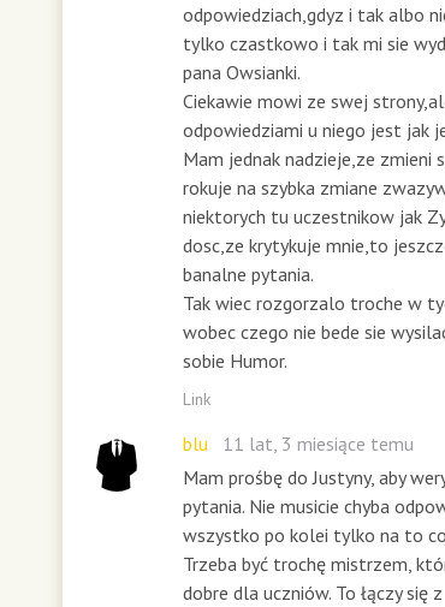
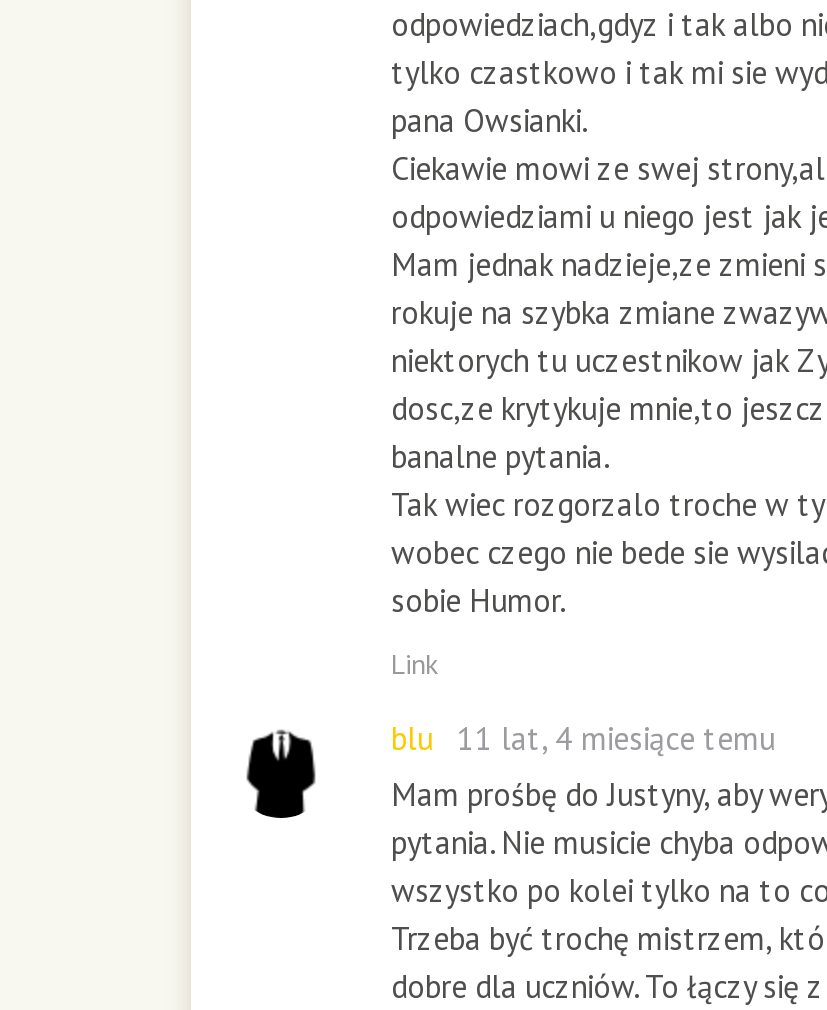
- blu 11 lat, 3 miesiące temu
+ blu 11 lat, 4 miesiące temu
